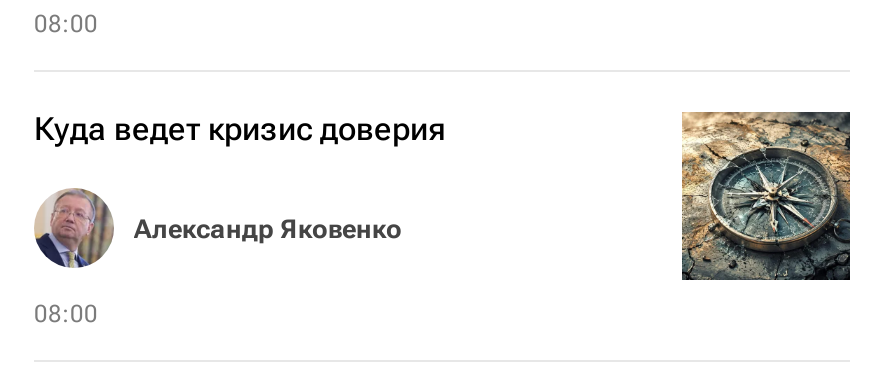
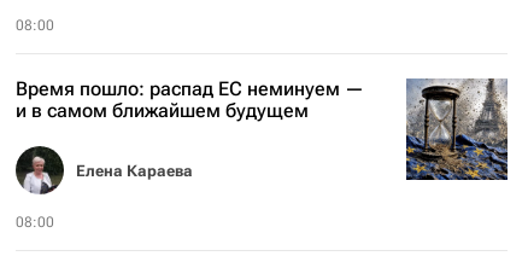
- Куда ведет кризис доверия
+ Время пошло: распад ЕС неминуем —
+ и в самом ближайшем будущем

- [image]
+ [image]

- [image]
- Александр Яковенко
+ [image]
+ Елена Караева
